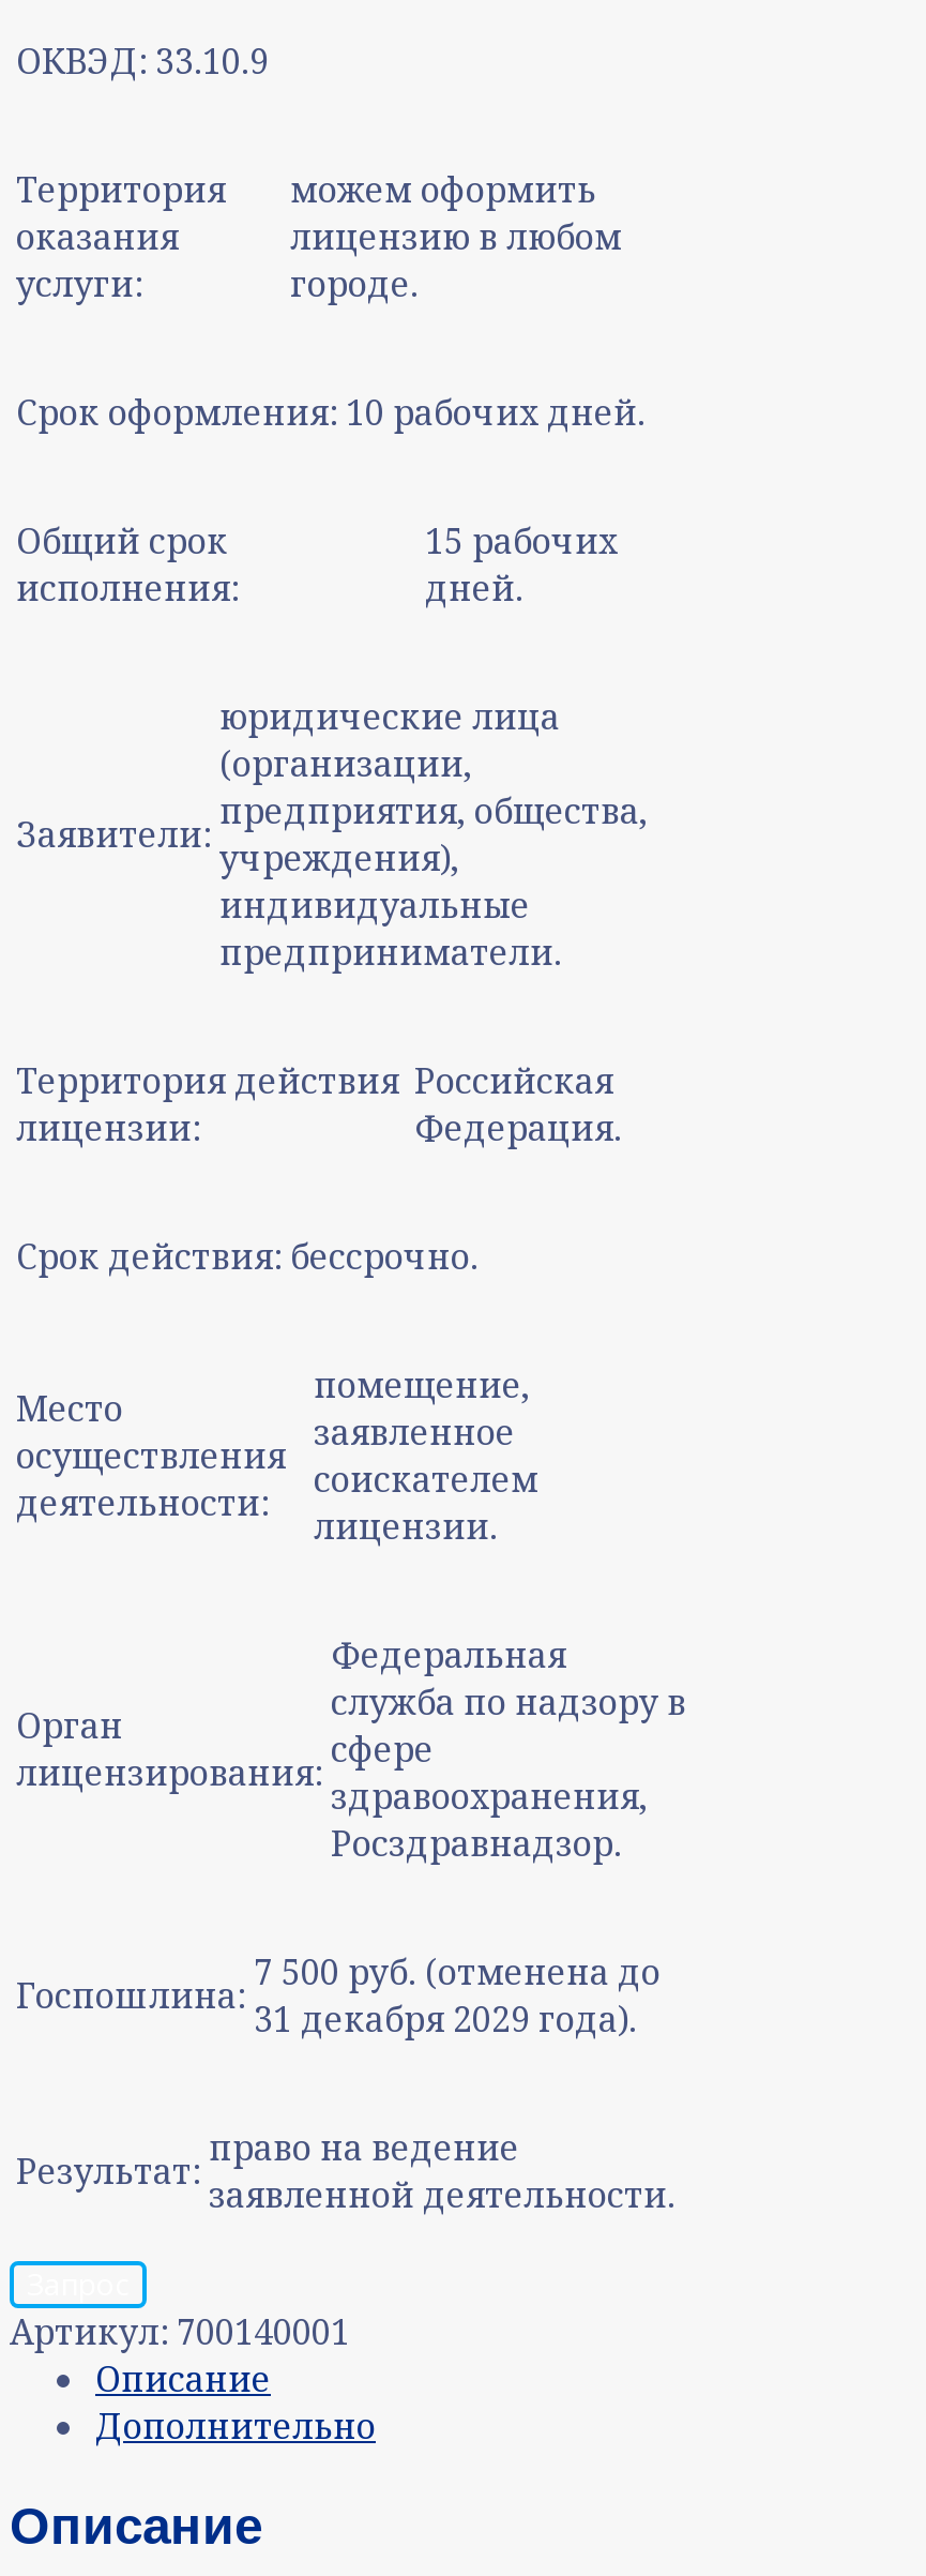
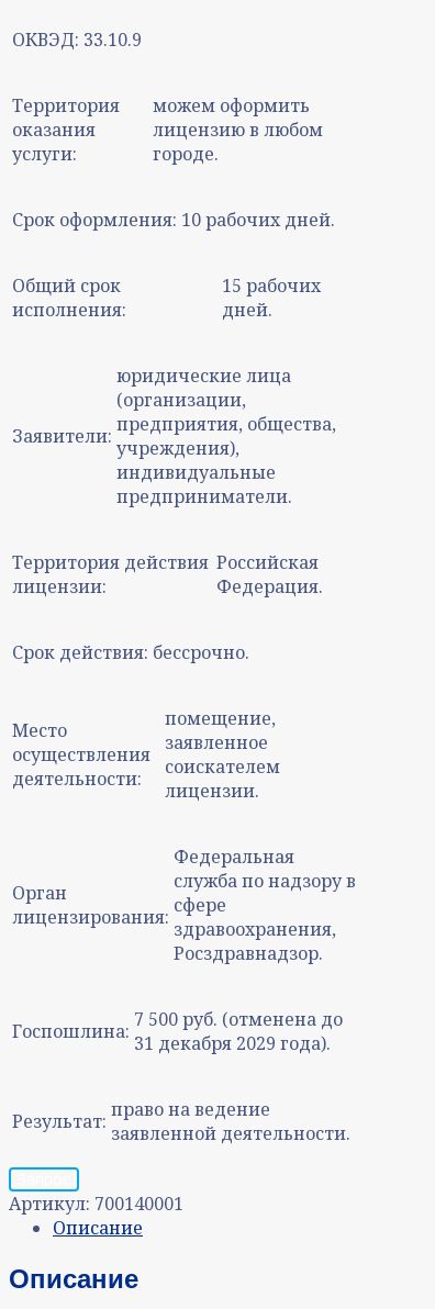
- Дополнительно
